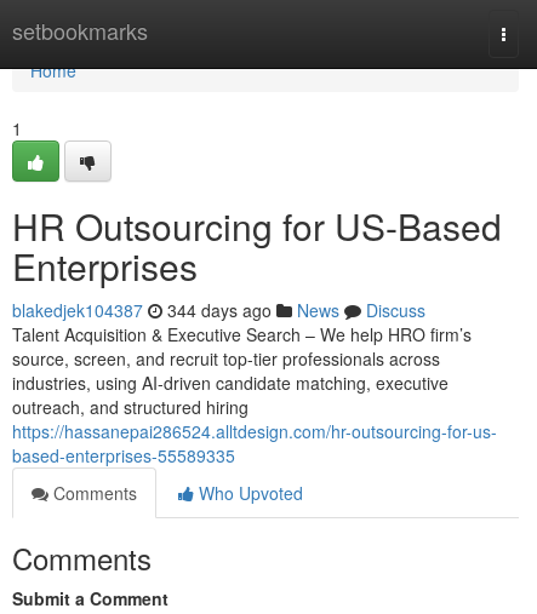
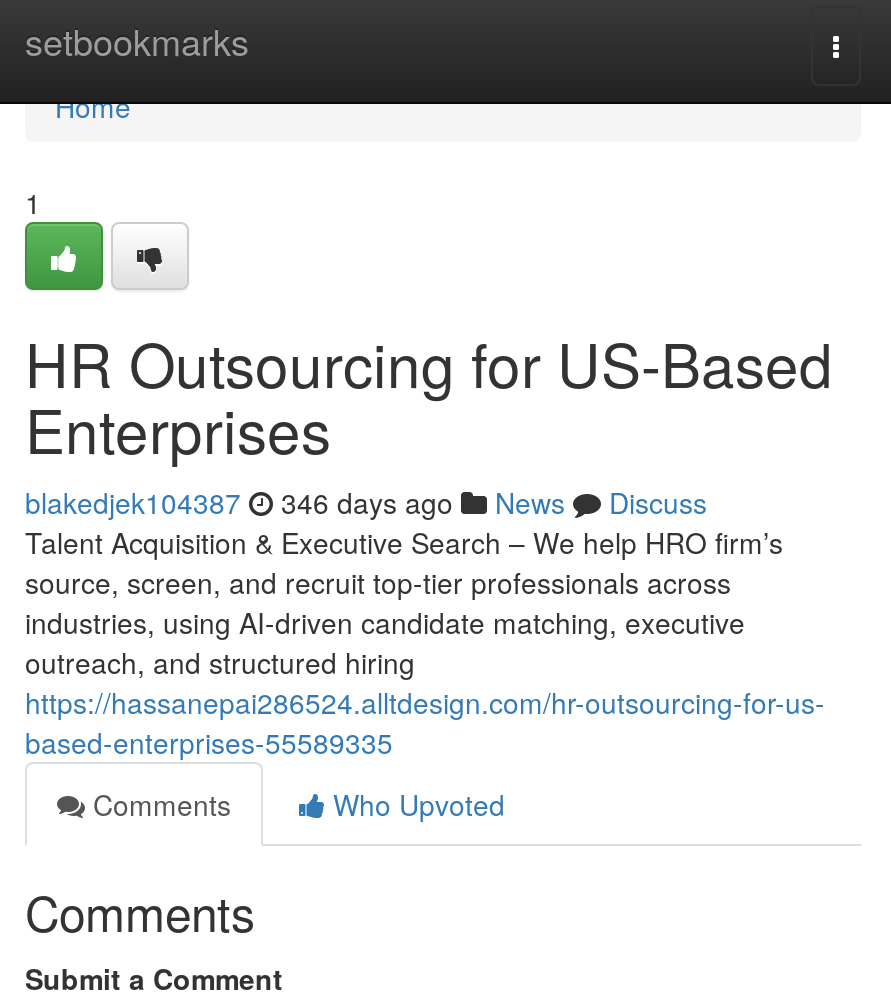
- blakedjek104387 344 days ago News Discuss
+ blakedjek104387 346 days ago News Discuss
